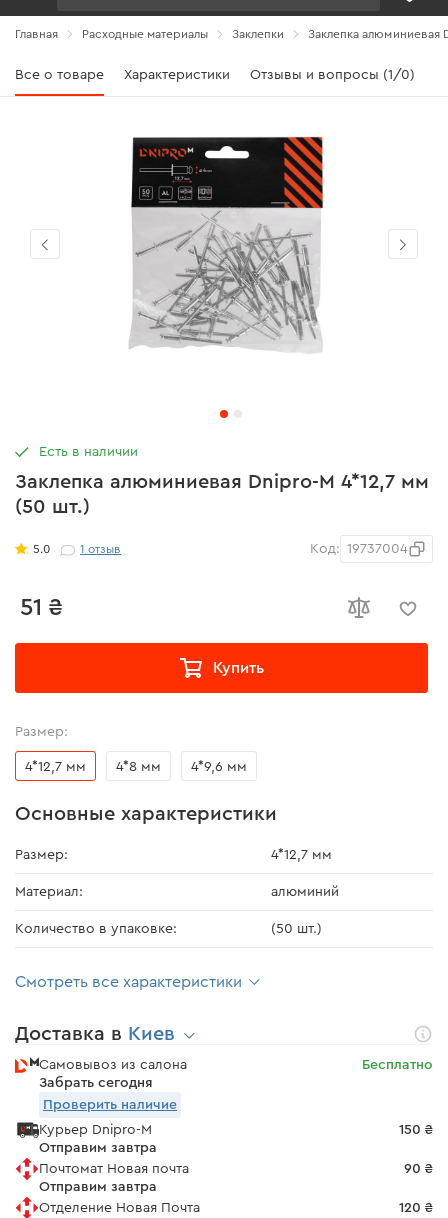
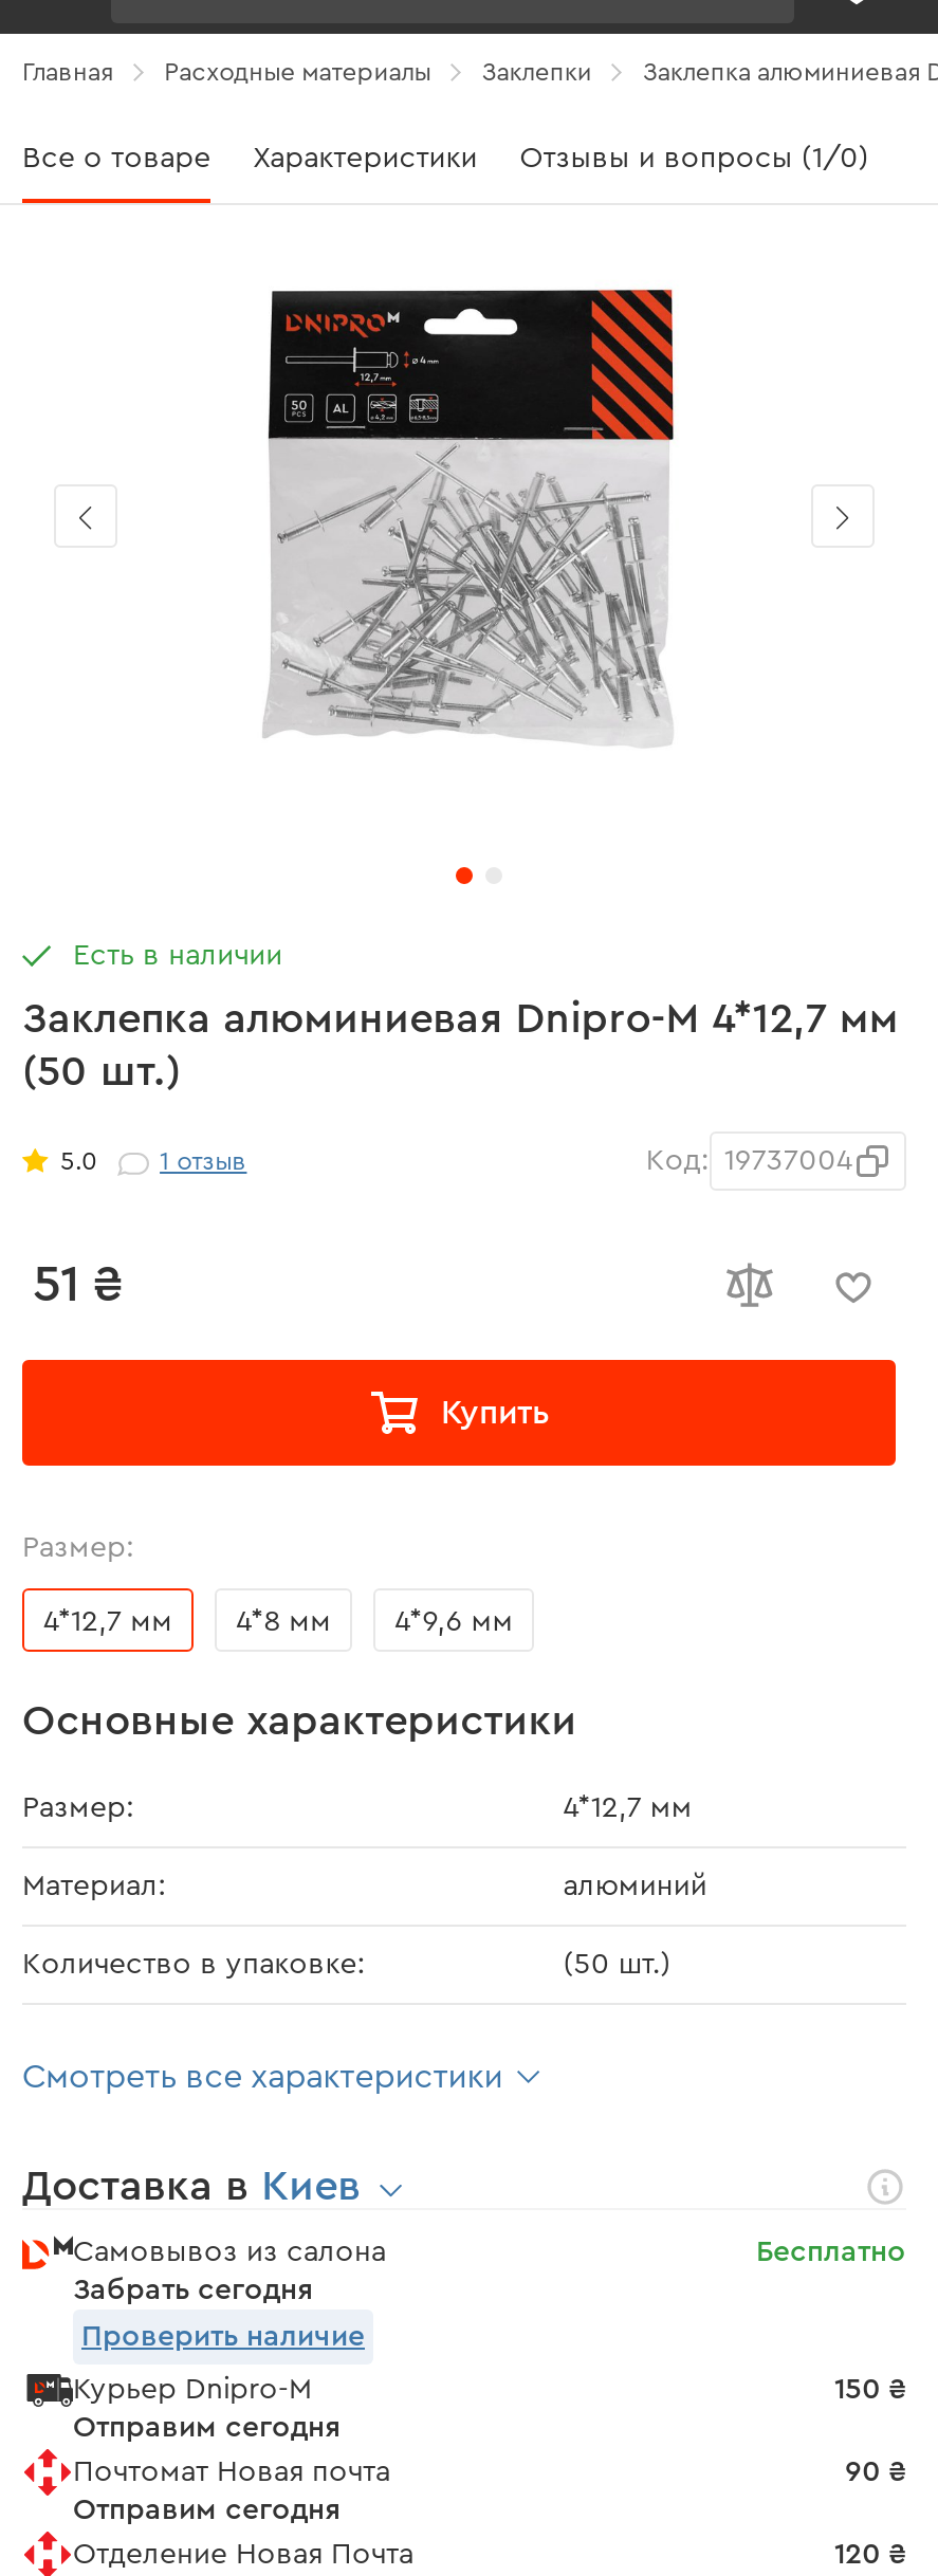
- Отправим завтра
+ Отправим сегодня

- Отправим завтра
+ Отправим сегодня
